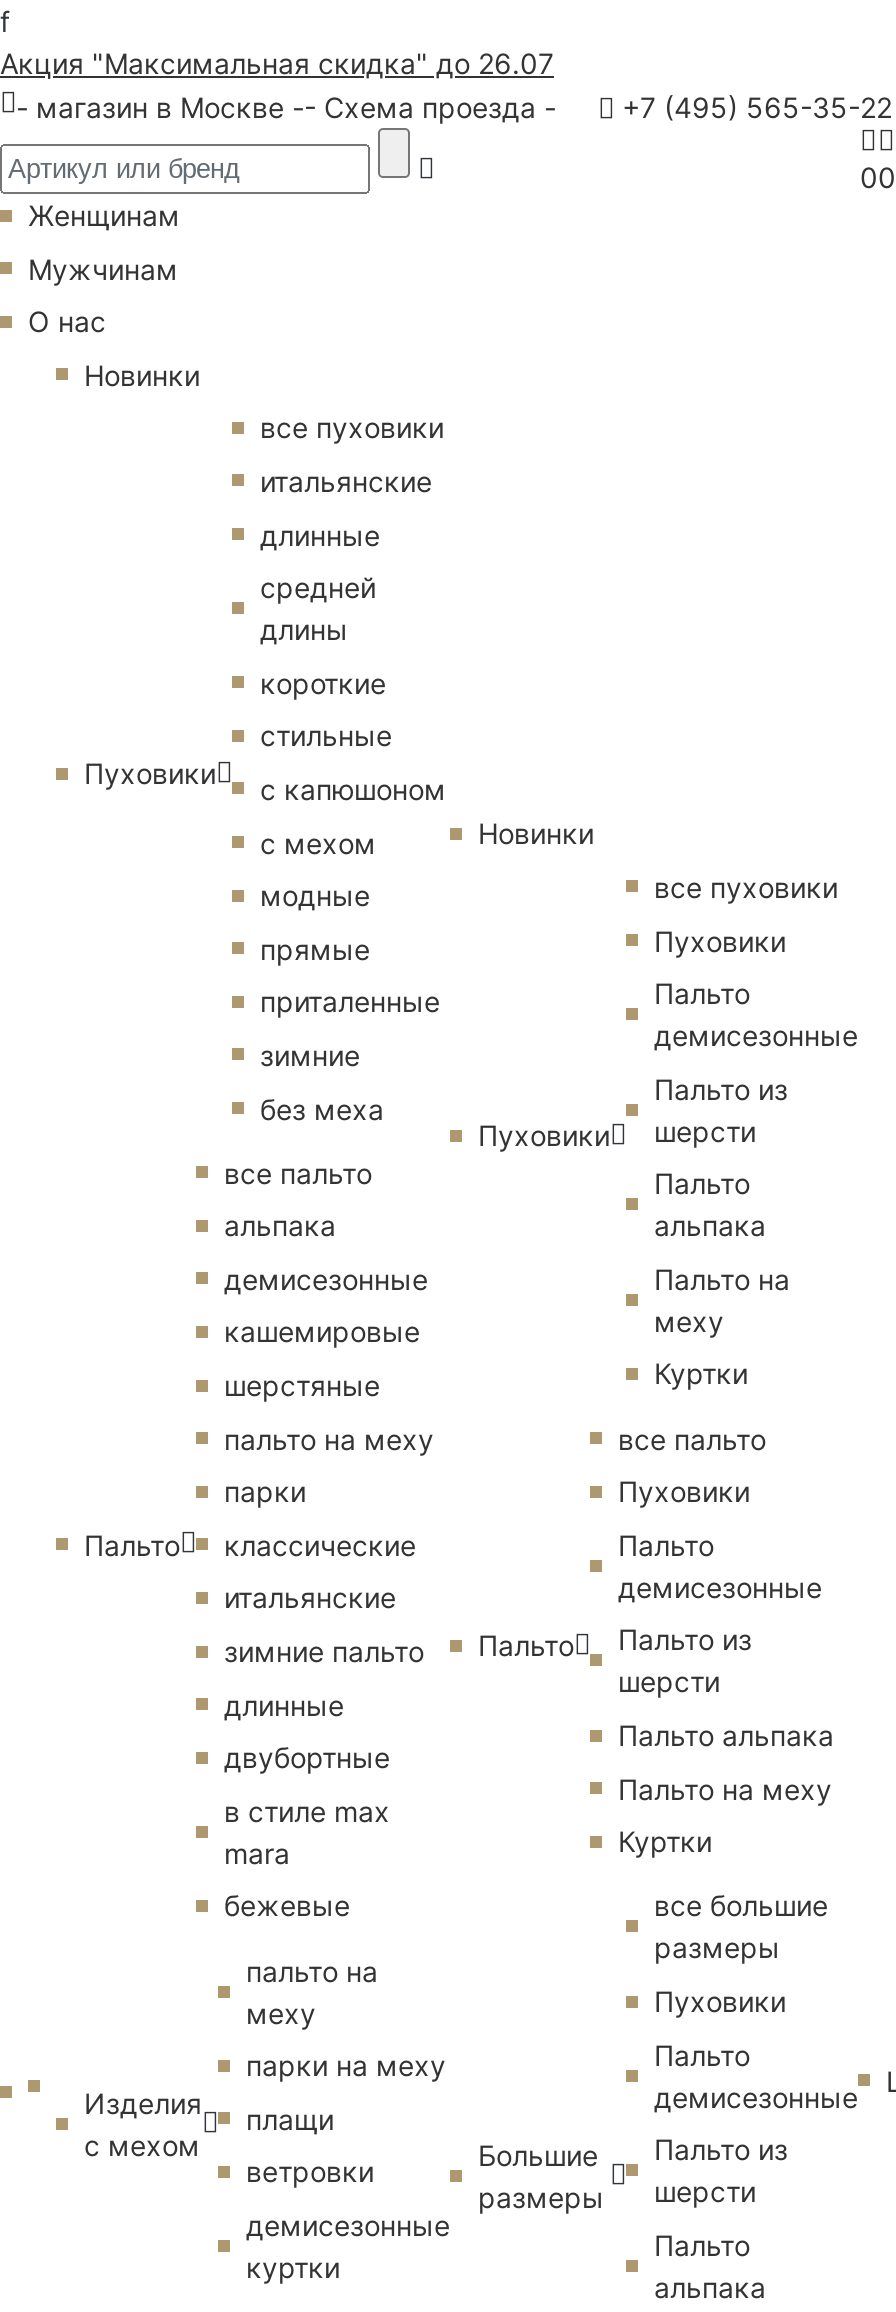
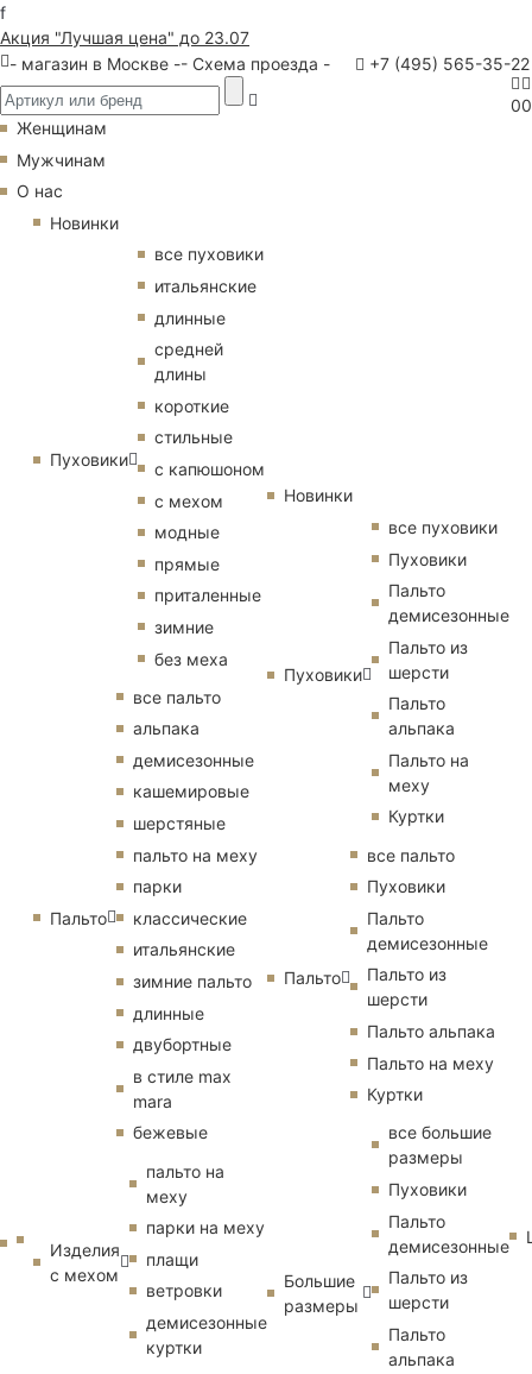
- Акция "Максимальная скидка" до 26.07
+ Акция "Лучшая цена" до 23.07
